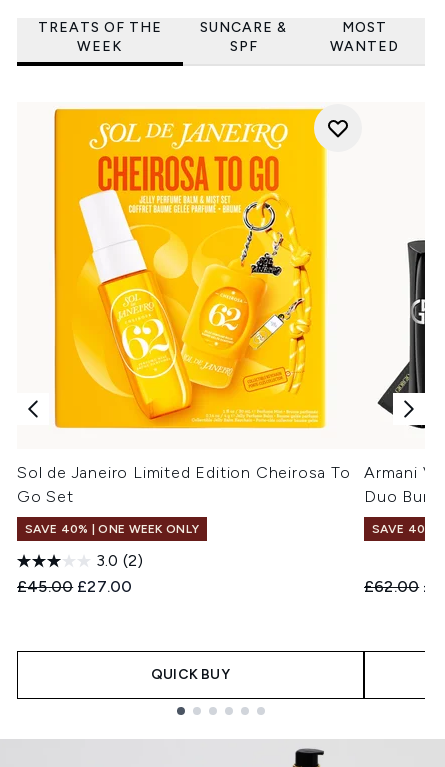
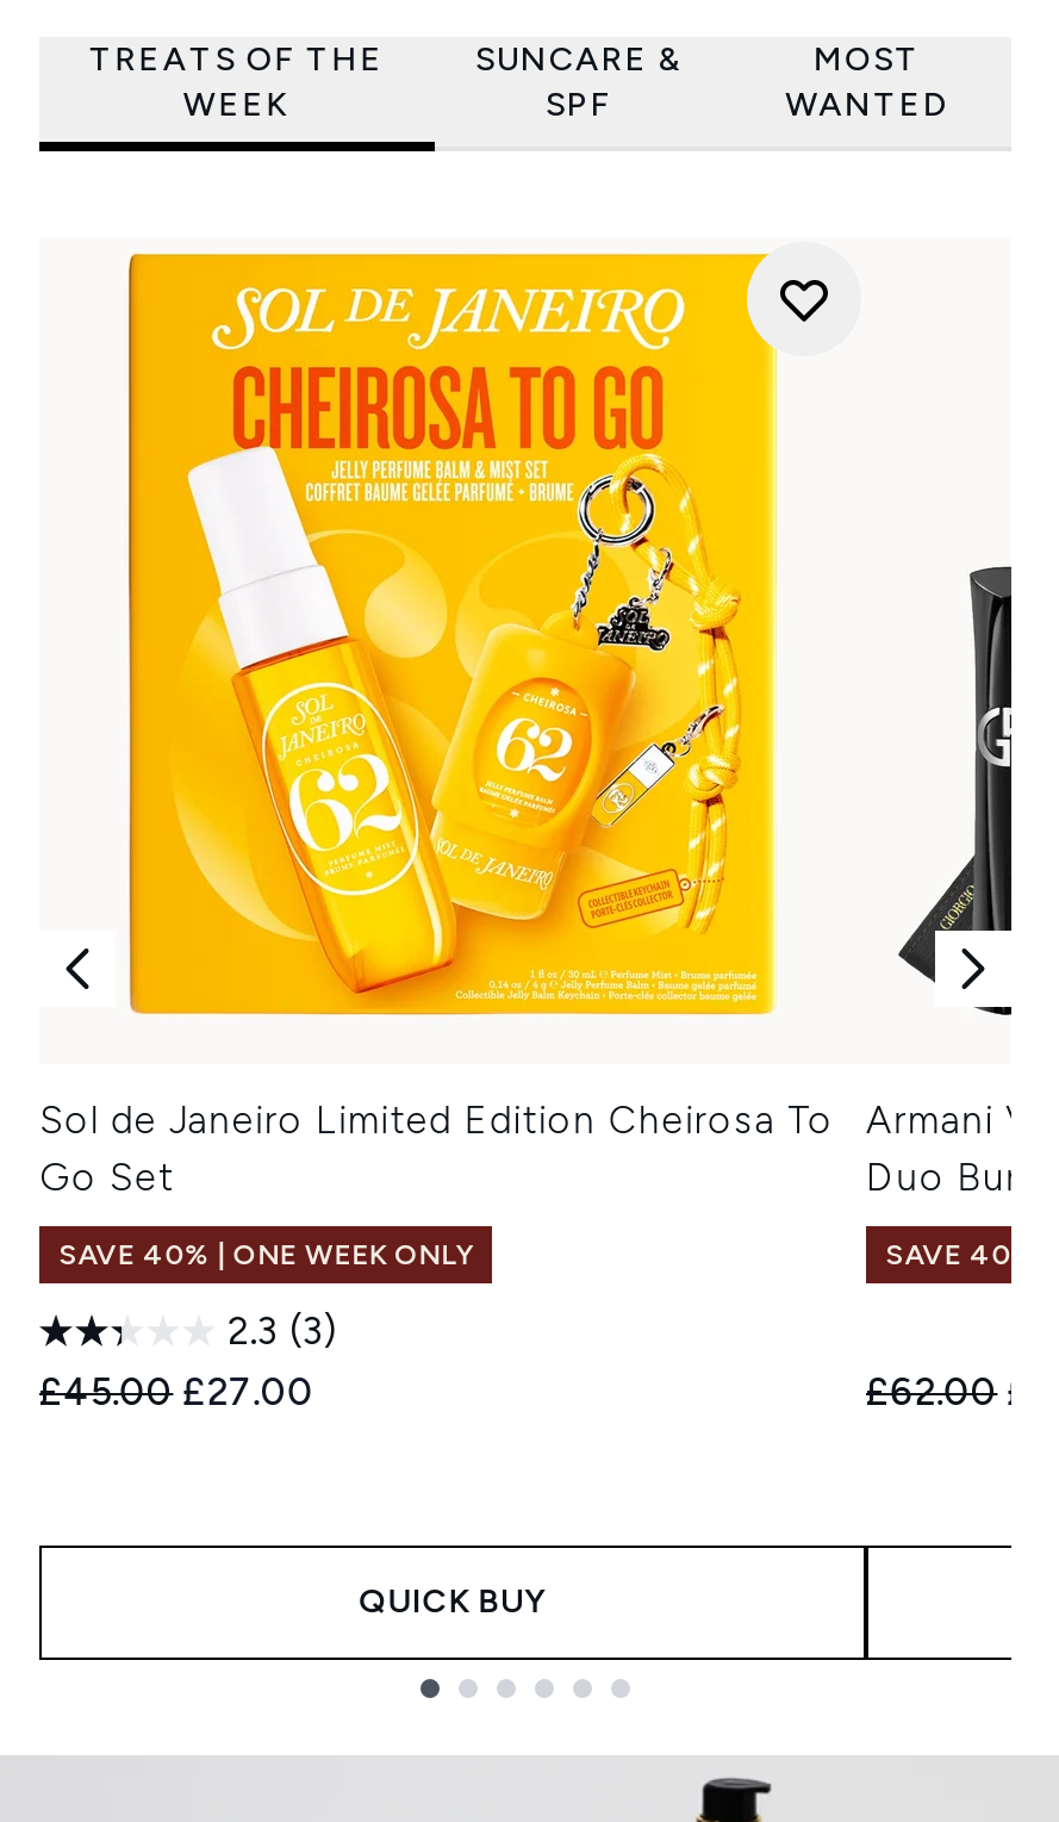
- 3.0 (2)
+ 2.3 (3)
